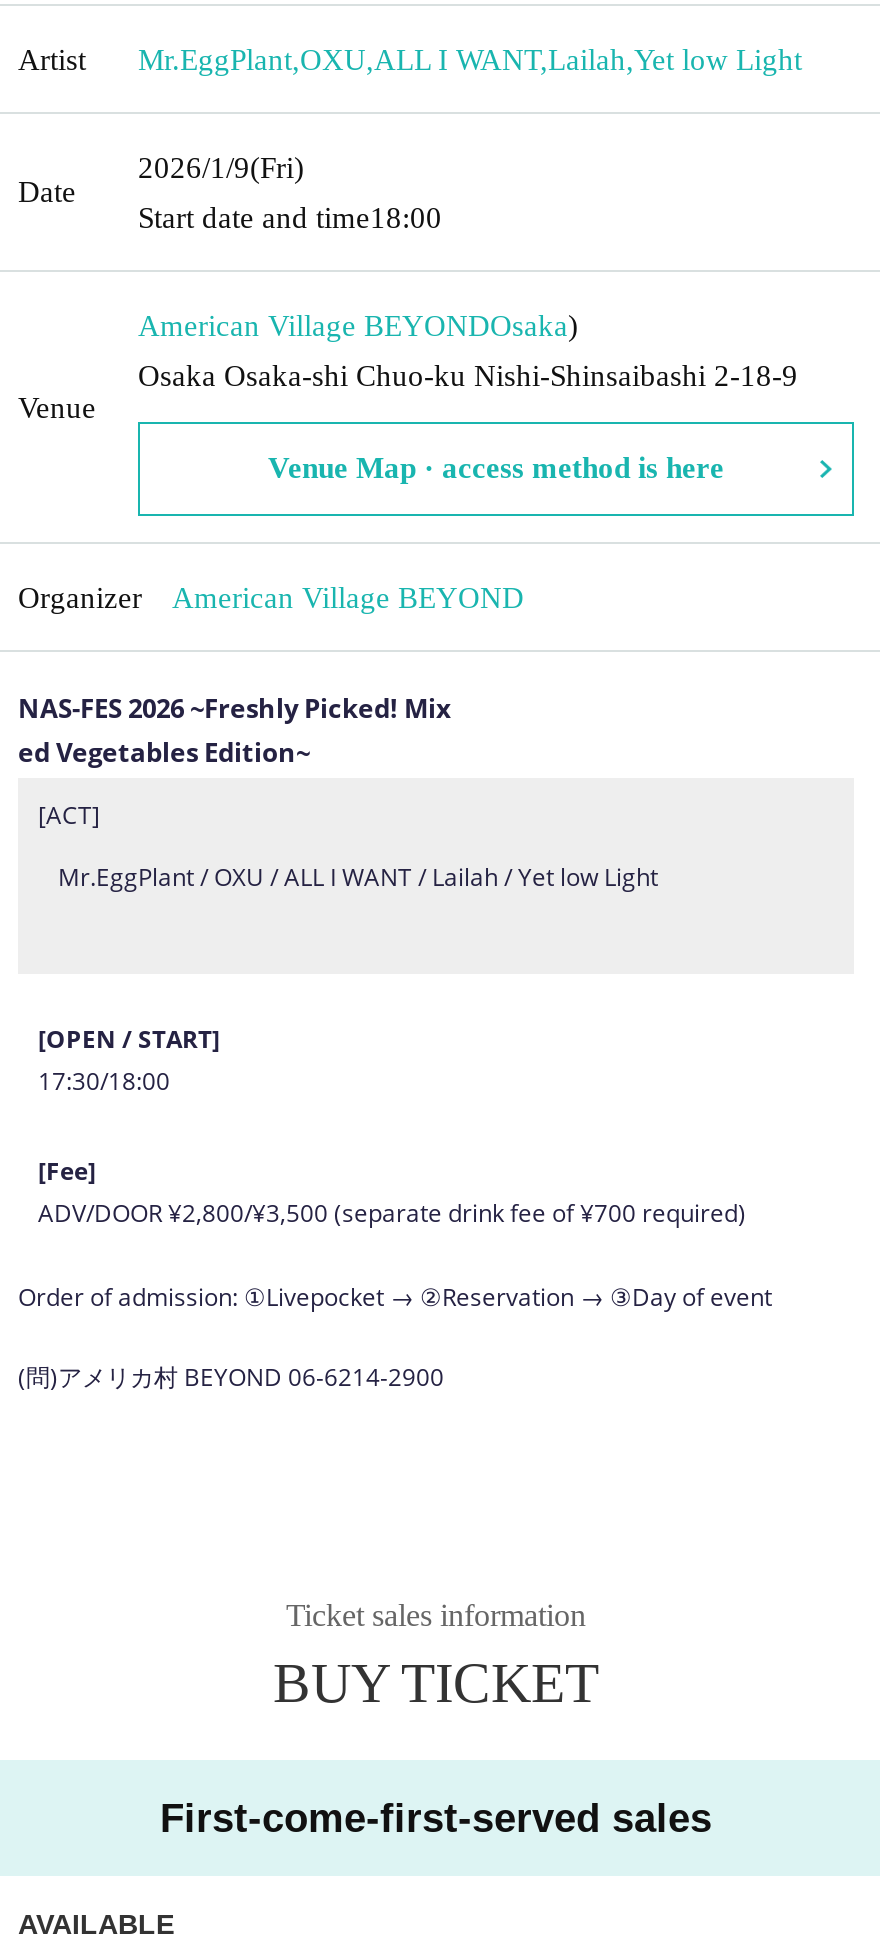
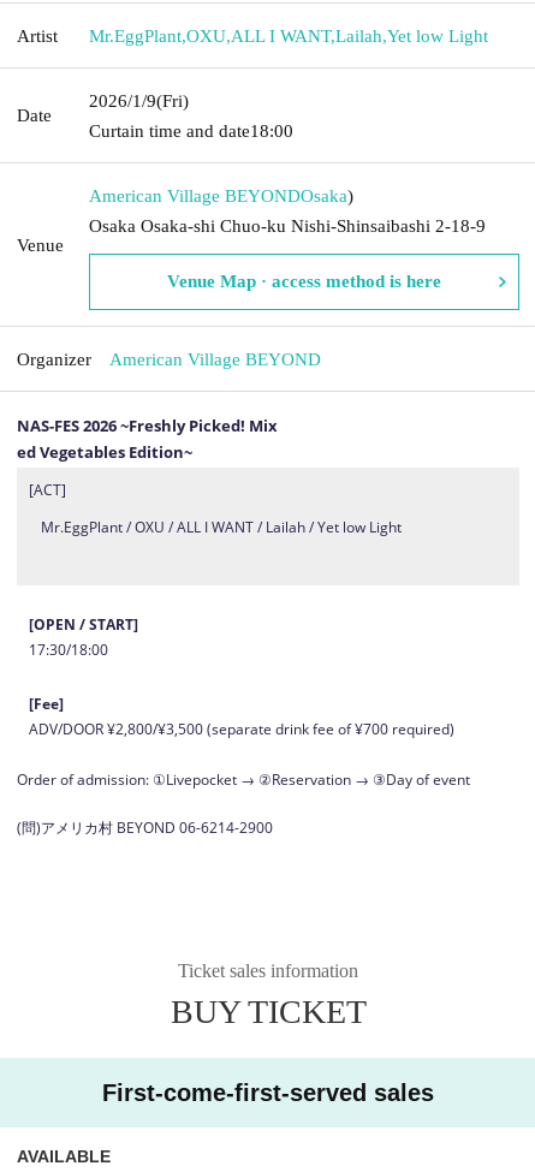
- Start date and time18:00
+ Curtain time and date18:00
